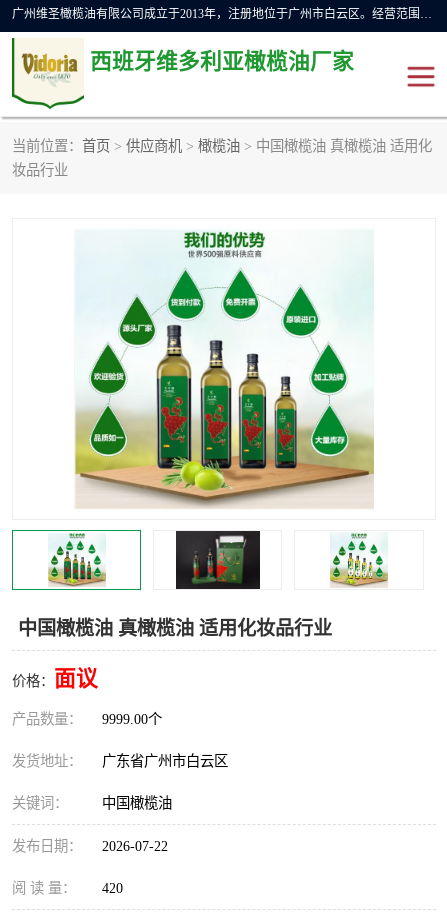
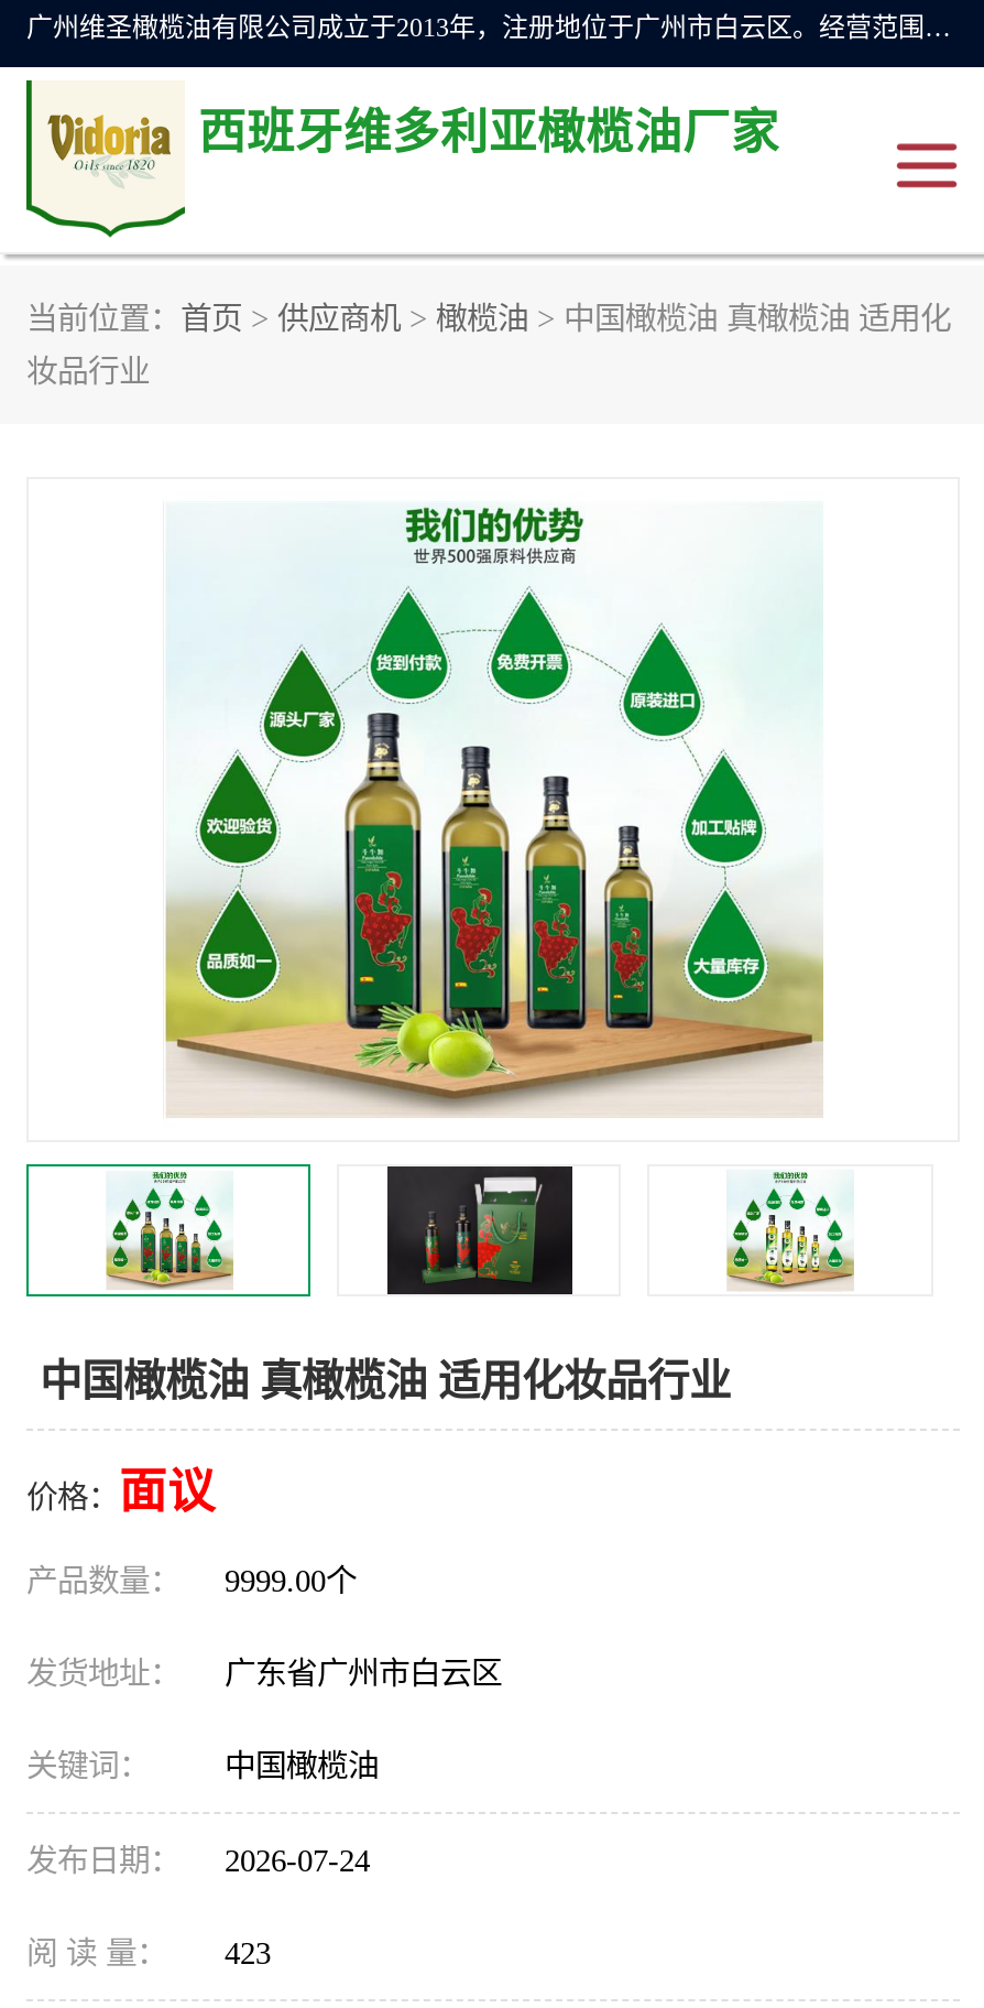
- 发布日期： 2026-07-22
+ 发布日期： 2026-07-24

- 阅 读 量： 420
+ 阅 读 量： 423
